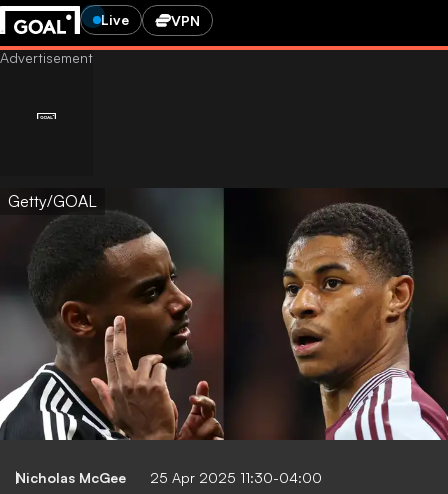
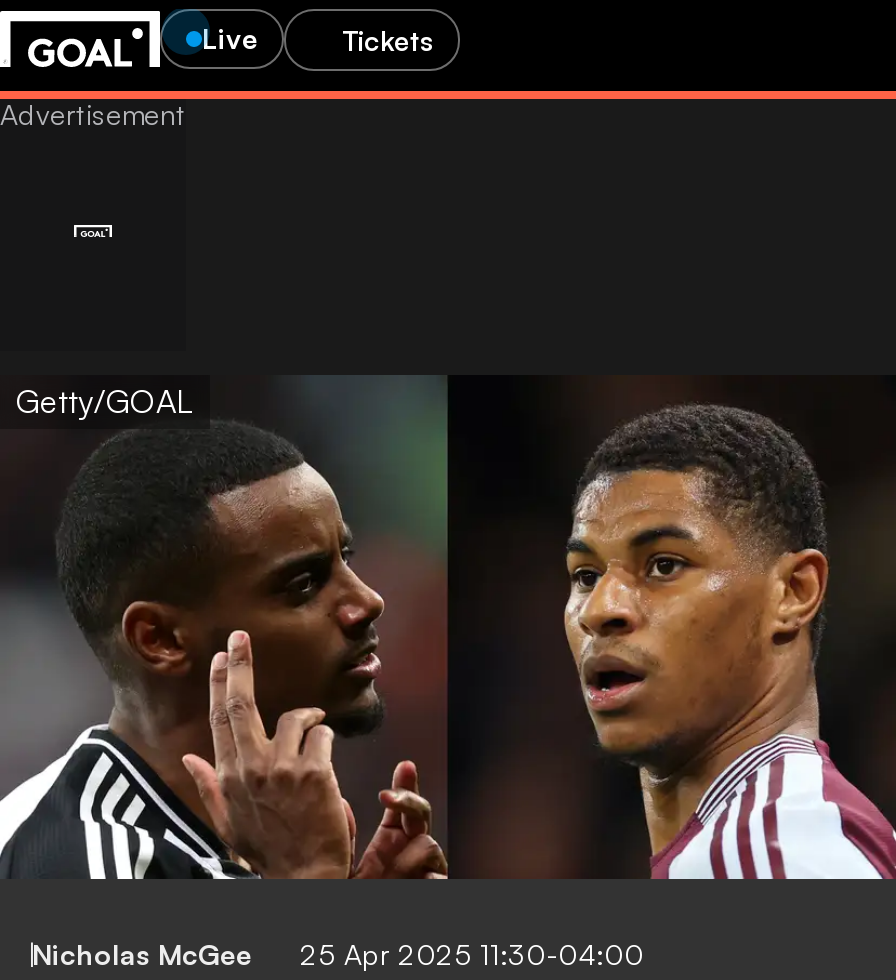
- VPN
+ Tickets
